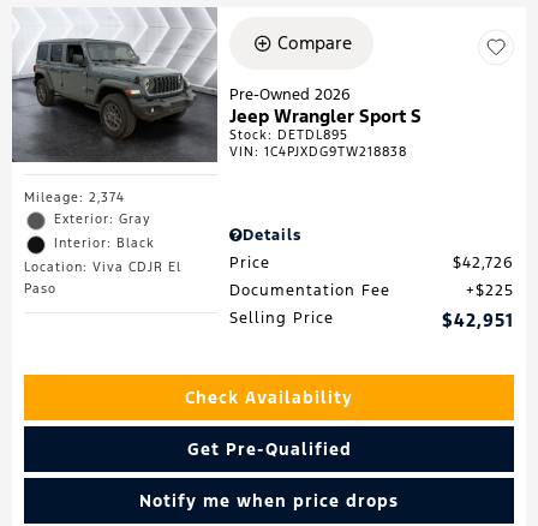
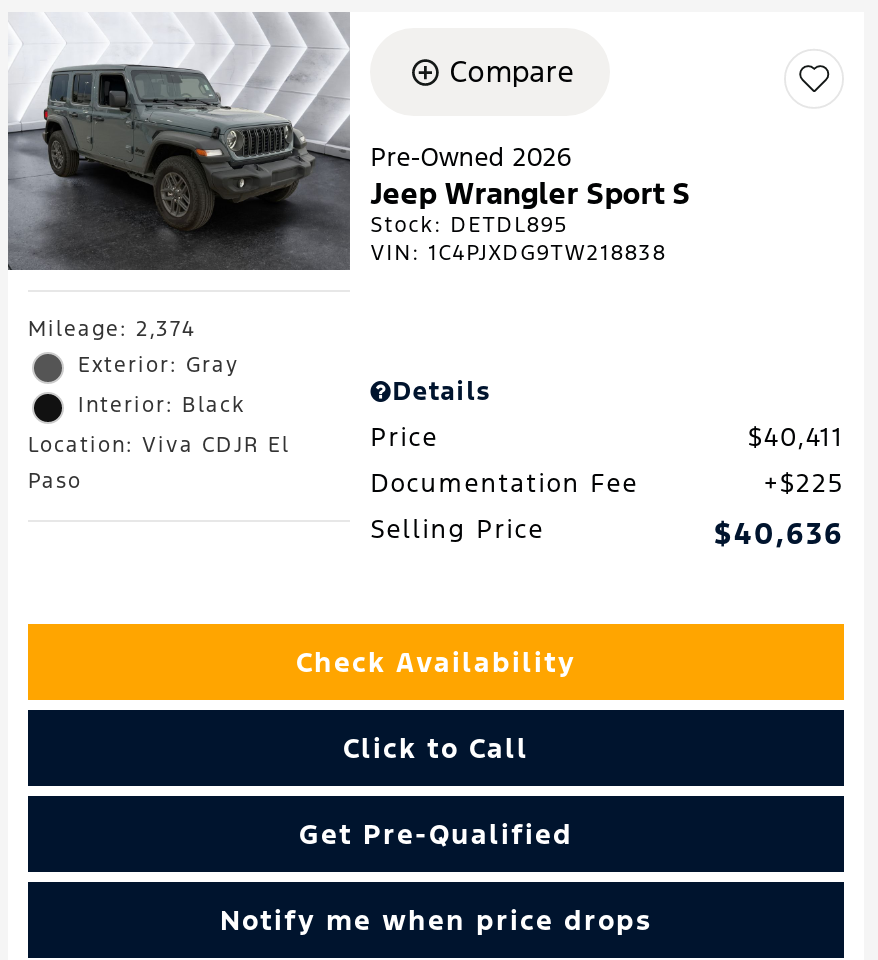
- $42,726
+ $40,411

- $42,951
+ $40,636

+ Click to Call
